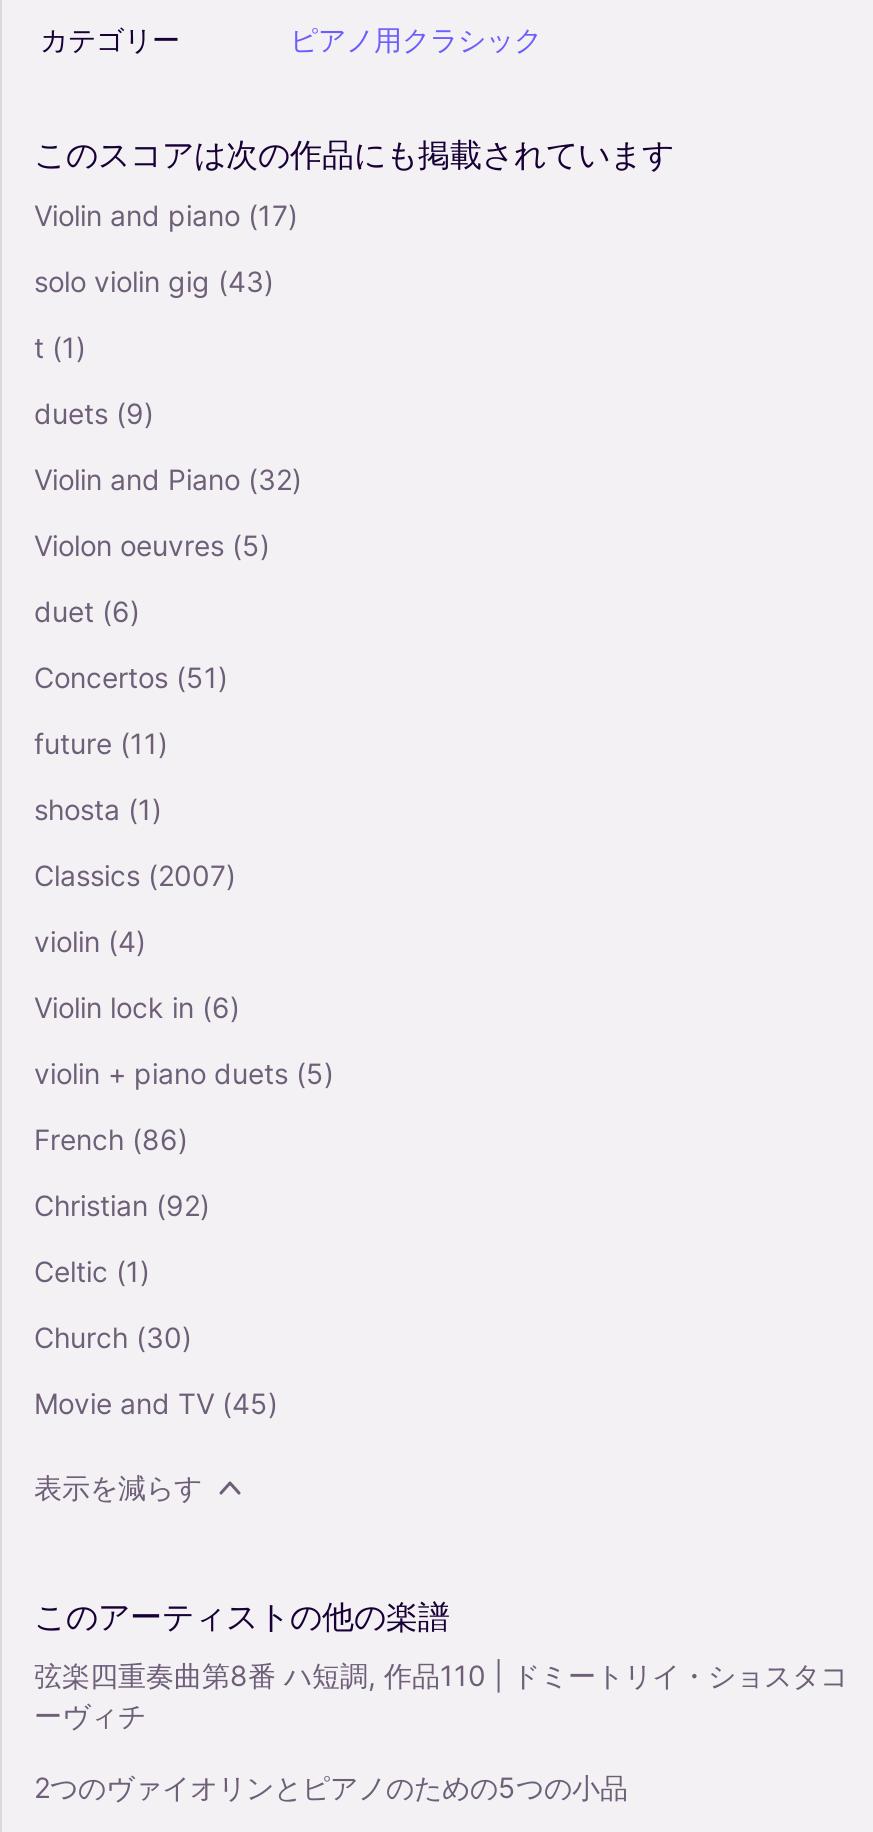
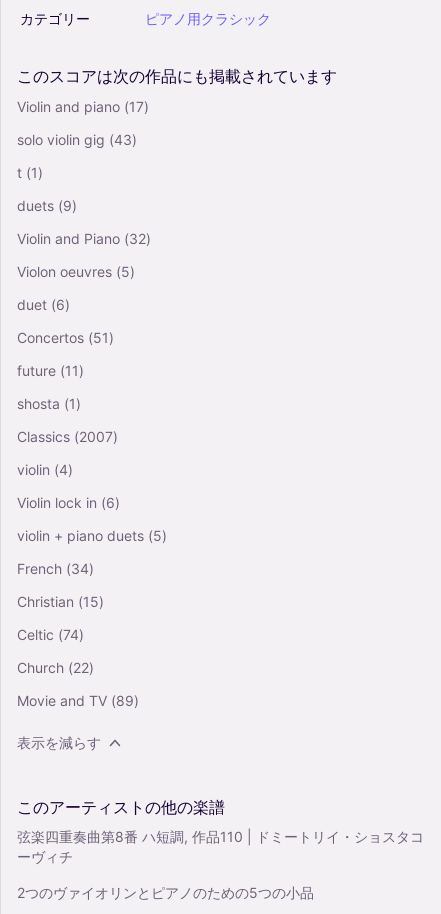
- French (86)
+ French (34)

- Christian (92)
+ Christian (15)

- Celtic (1)
+ Celtic (74)

- Church (30)
+ Church (22)

- Movie and TV (45)
+ Movie and TV (89)
